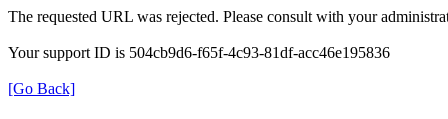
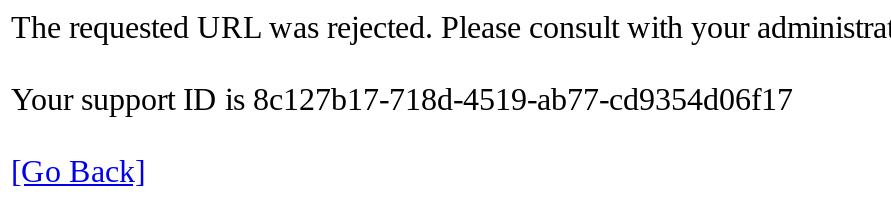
- Your support ID is 504cb9d6-f65f-4c93-81df-acc46e195836
+ Your support ID is 8c127b17-718d-4519-ab77-cd9354d06f17
